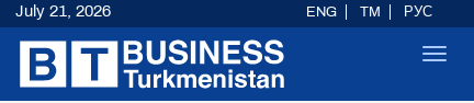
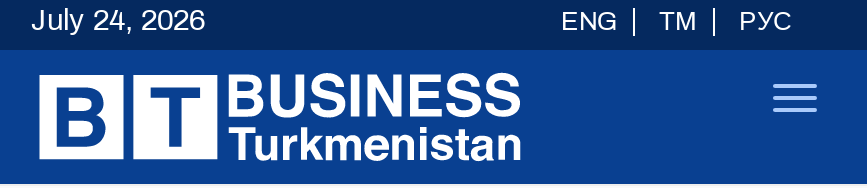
- July 21, 2026
+ July 24, 2026
